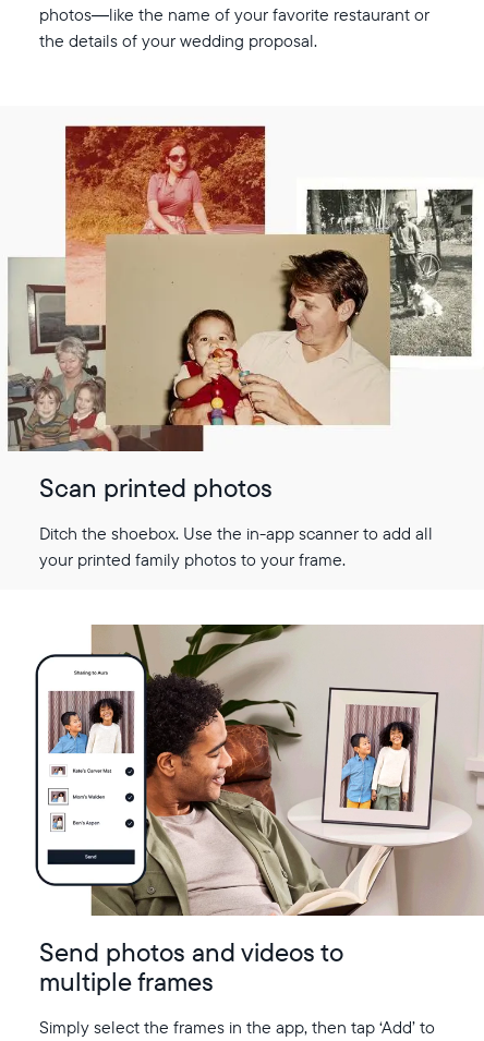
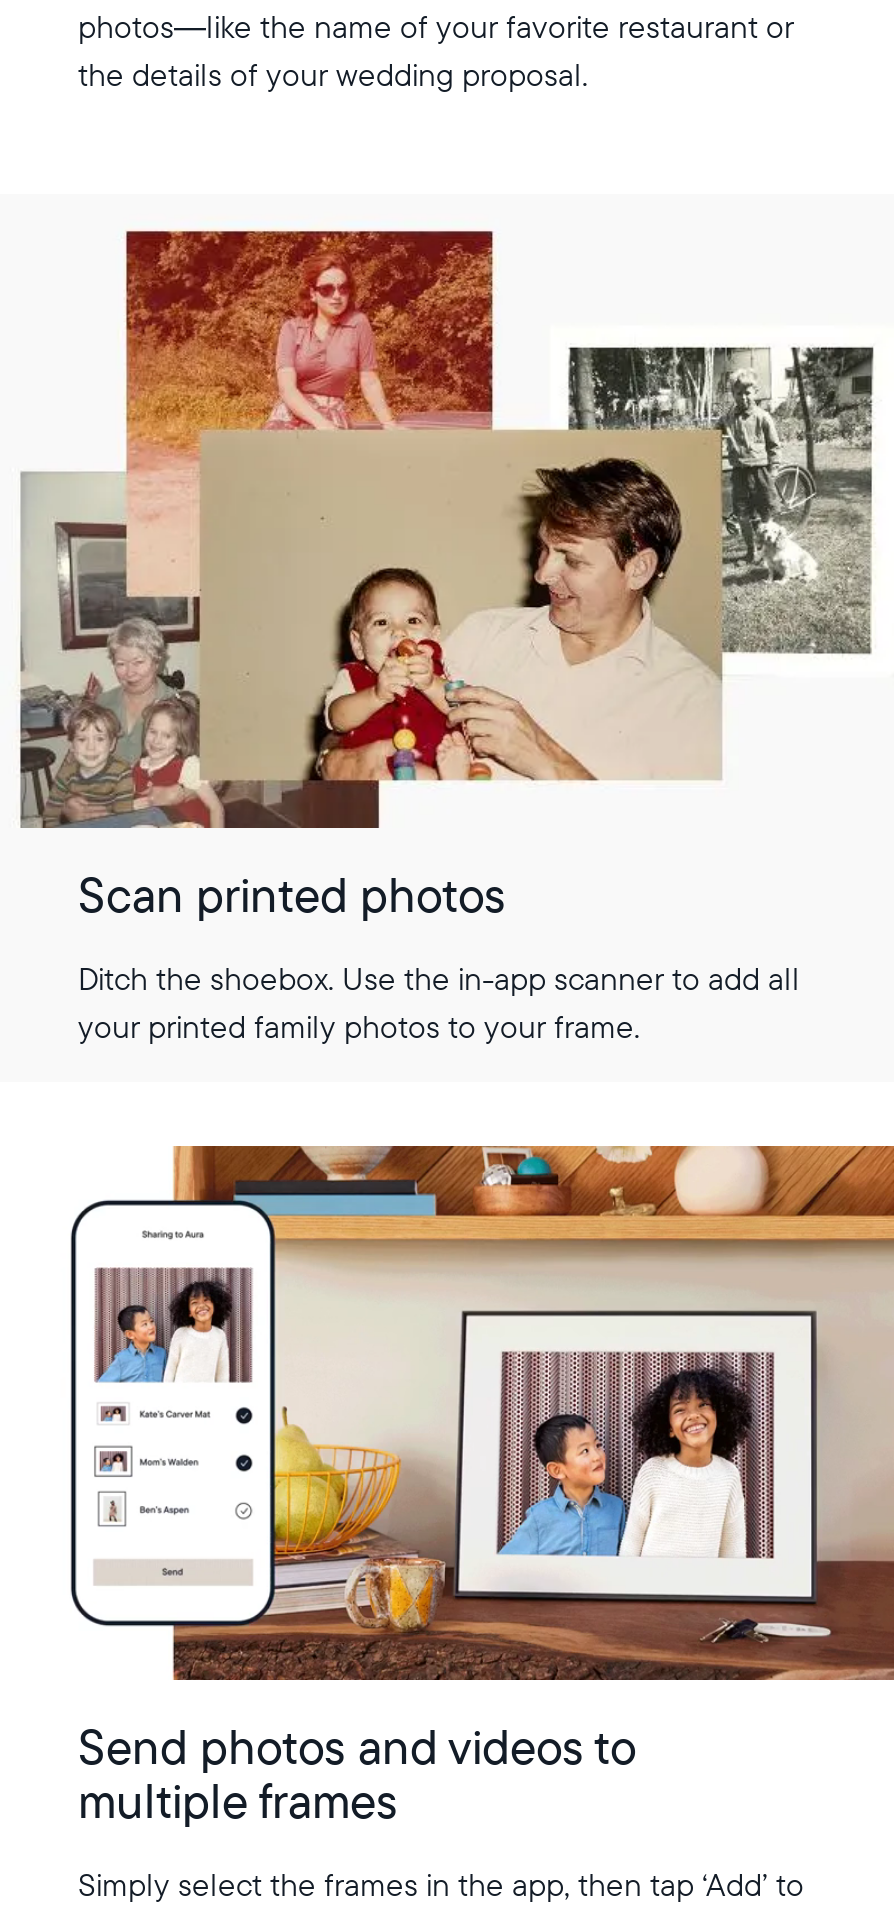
- [image]
+ [image]
